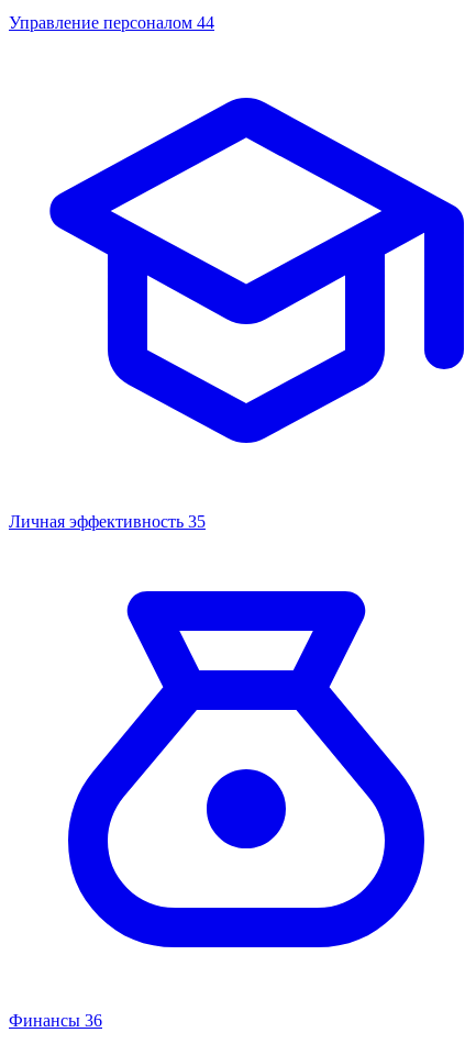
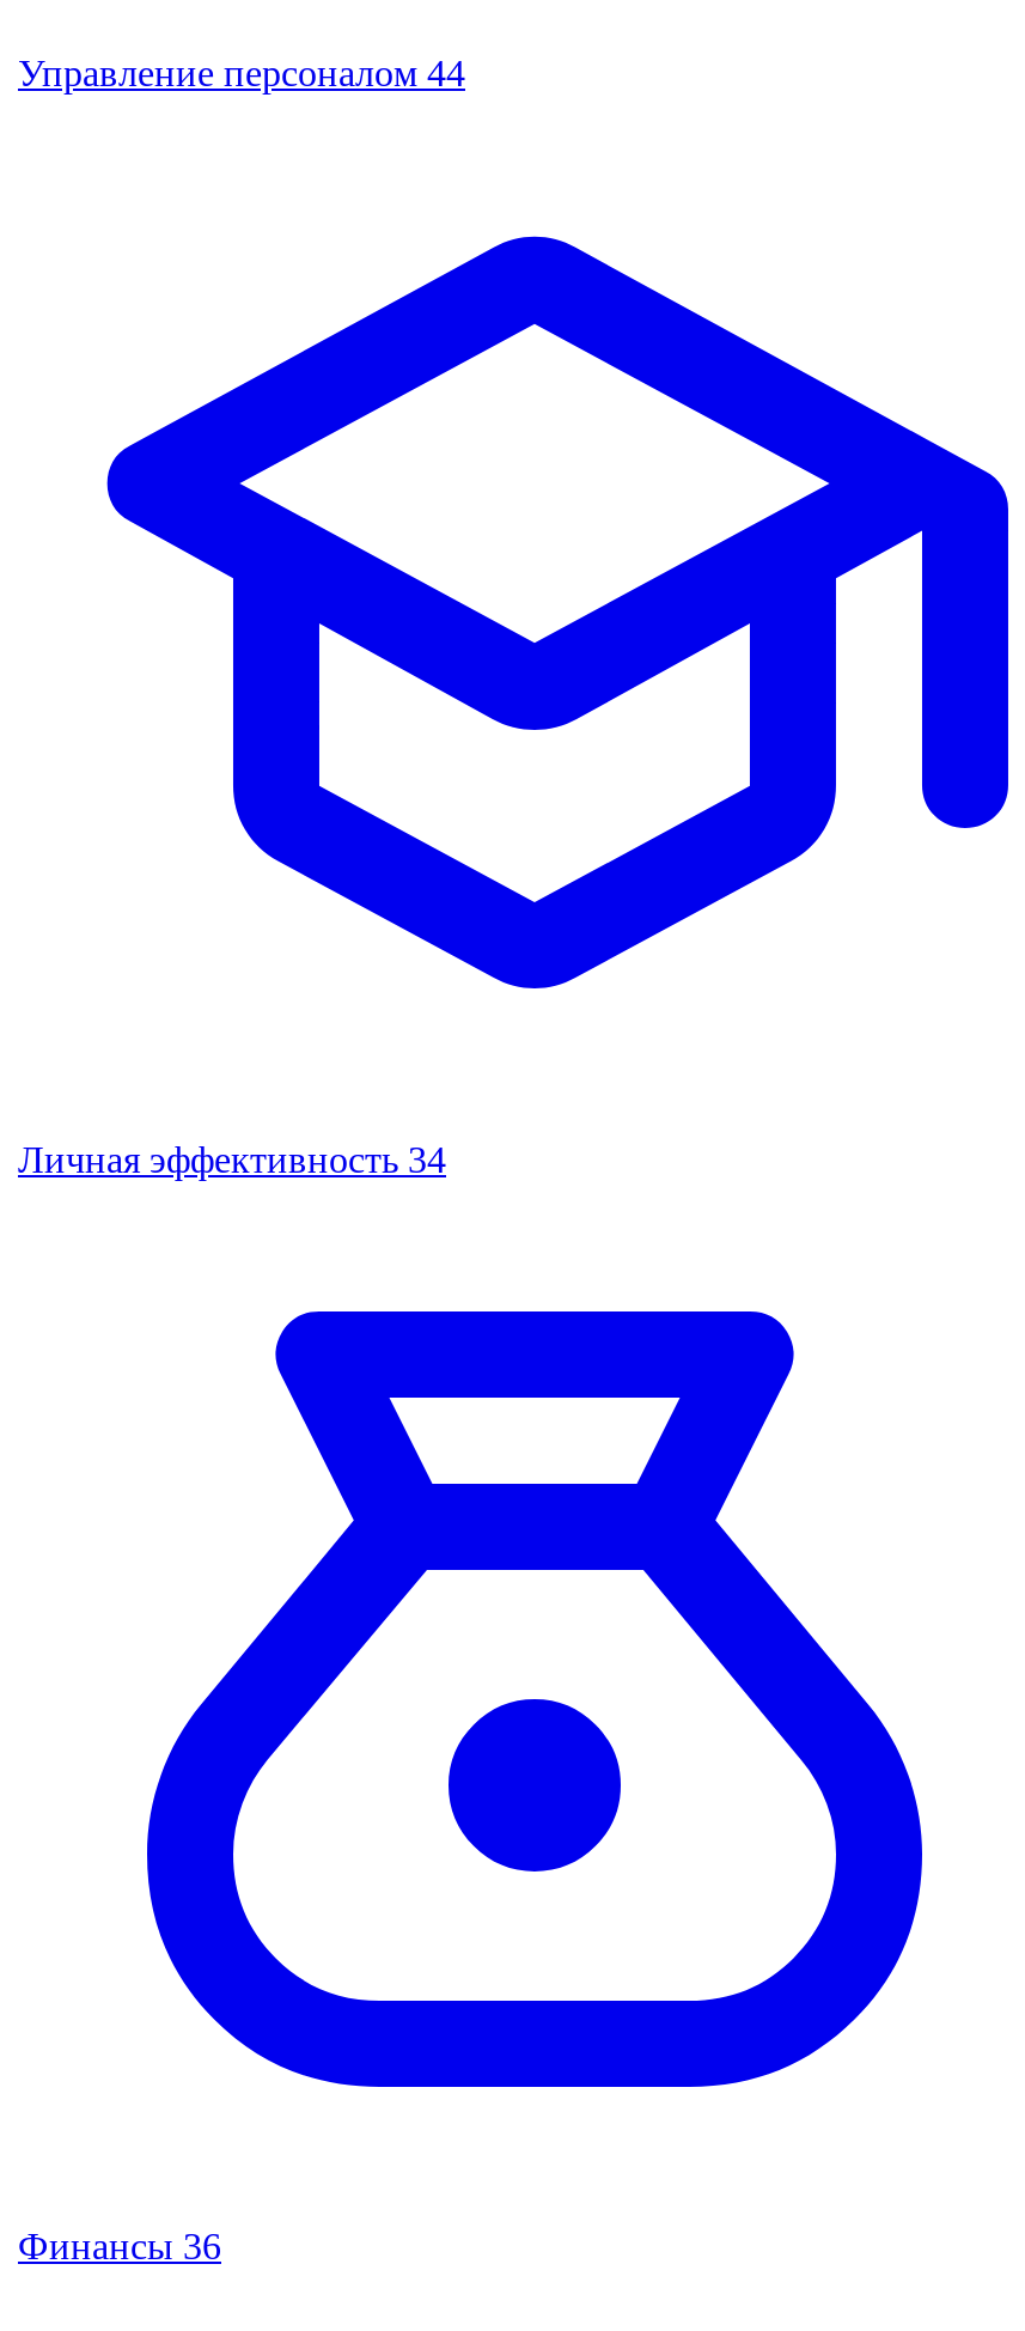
- Личная эффективность 35
+ Личная эффективность 34
